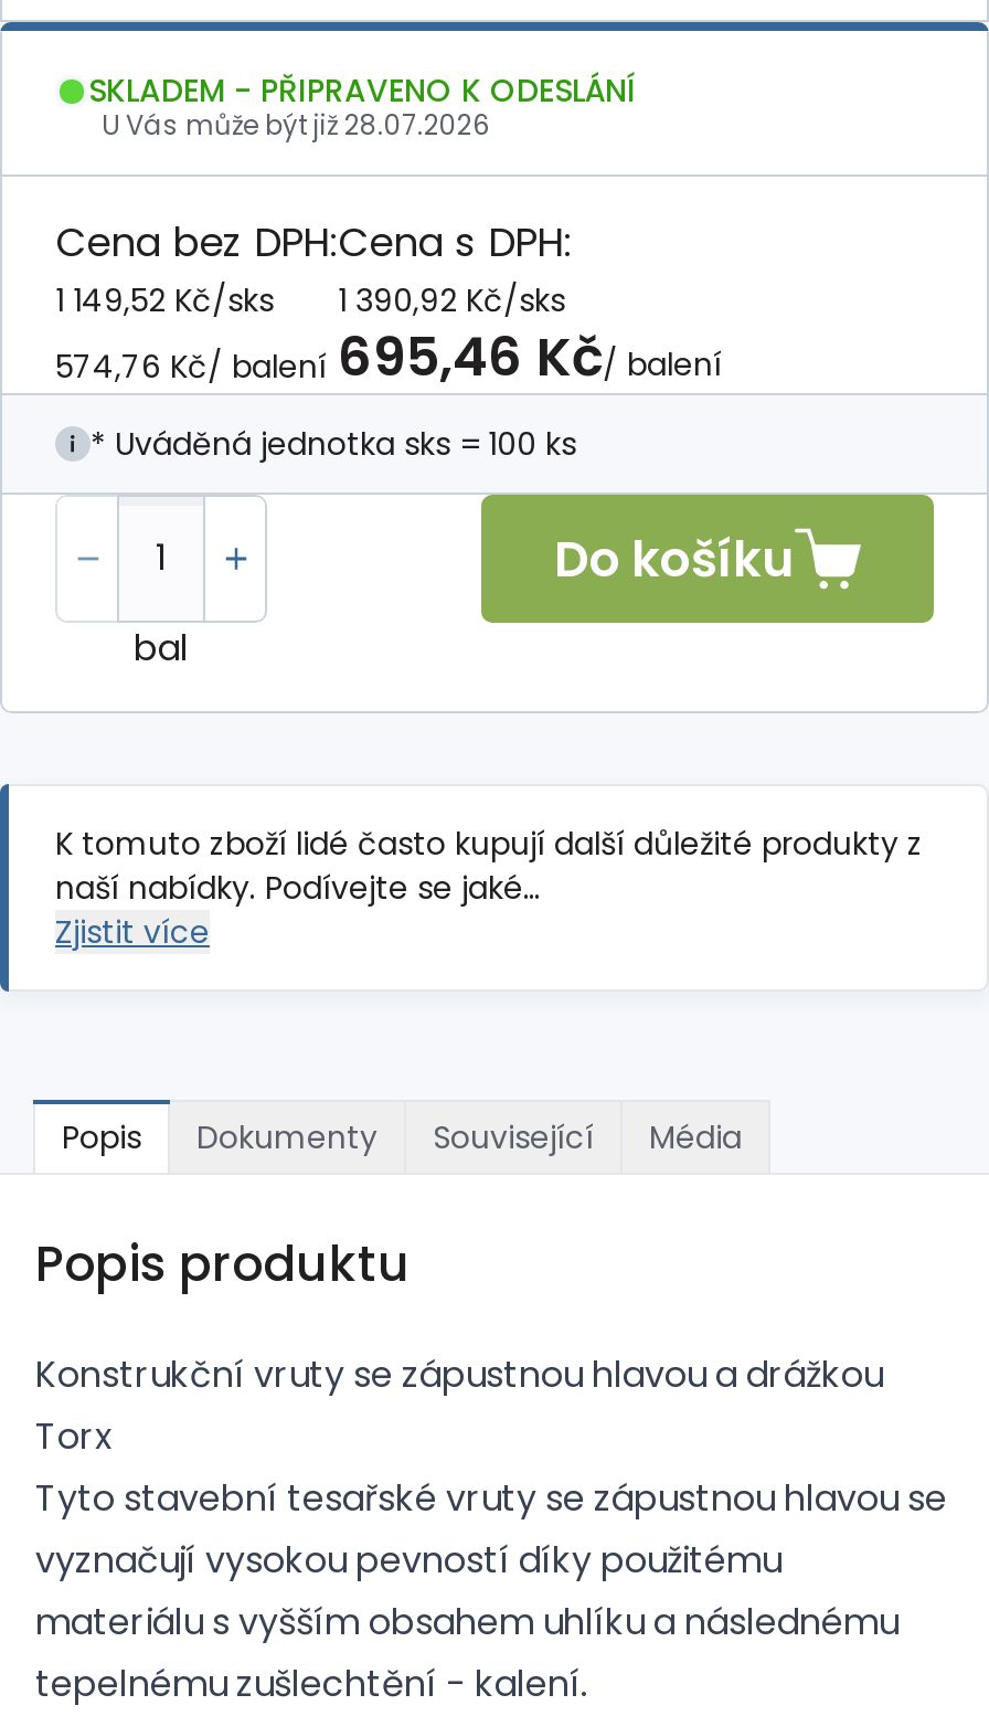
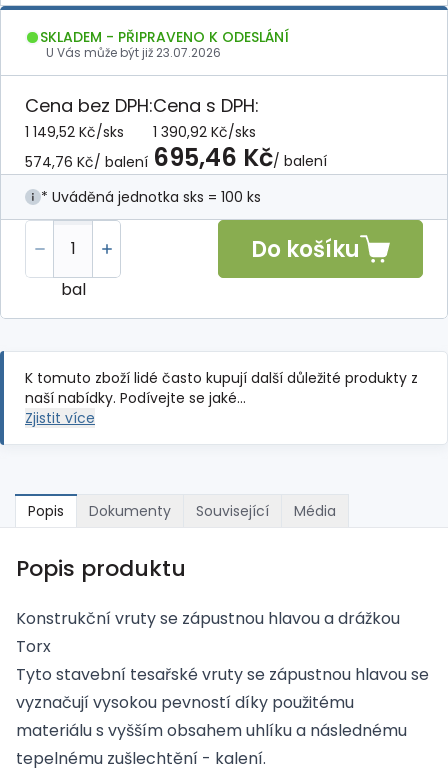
- U Vás může být již 28.07.2026
+ U Vás může být již 23.07.2026
